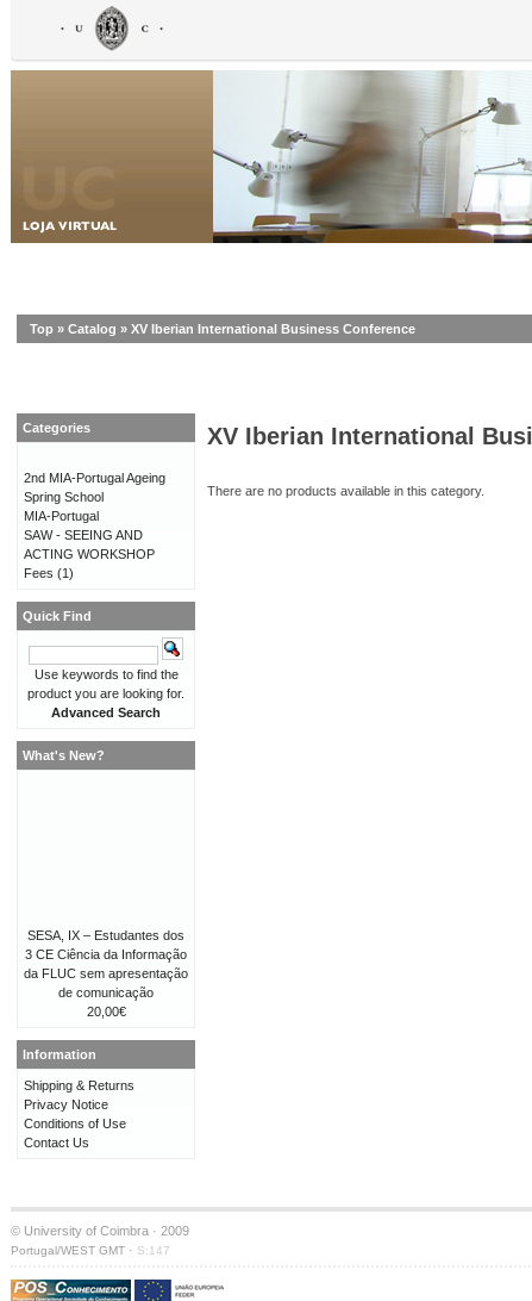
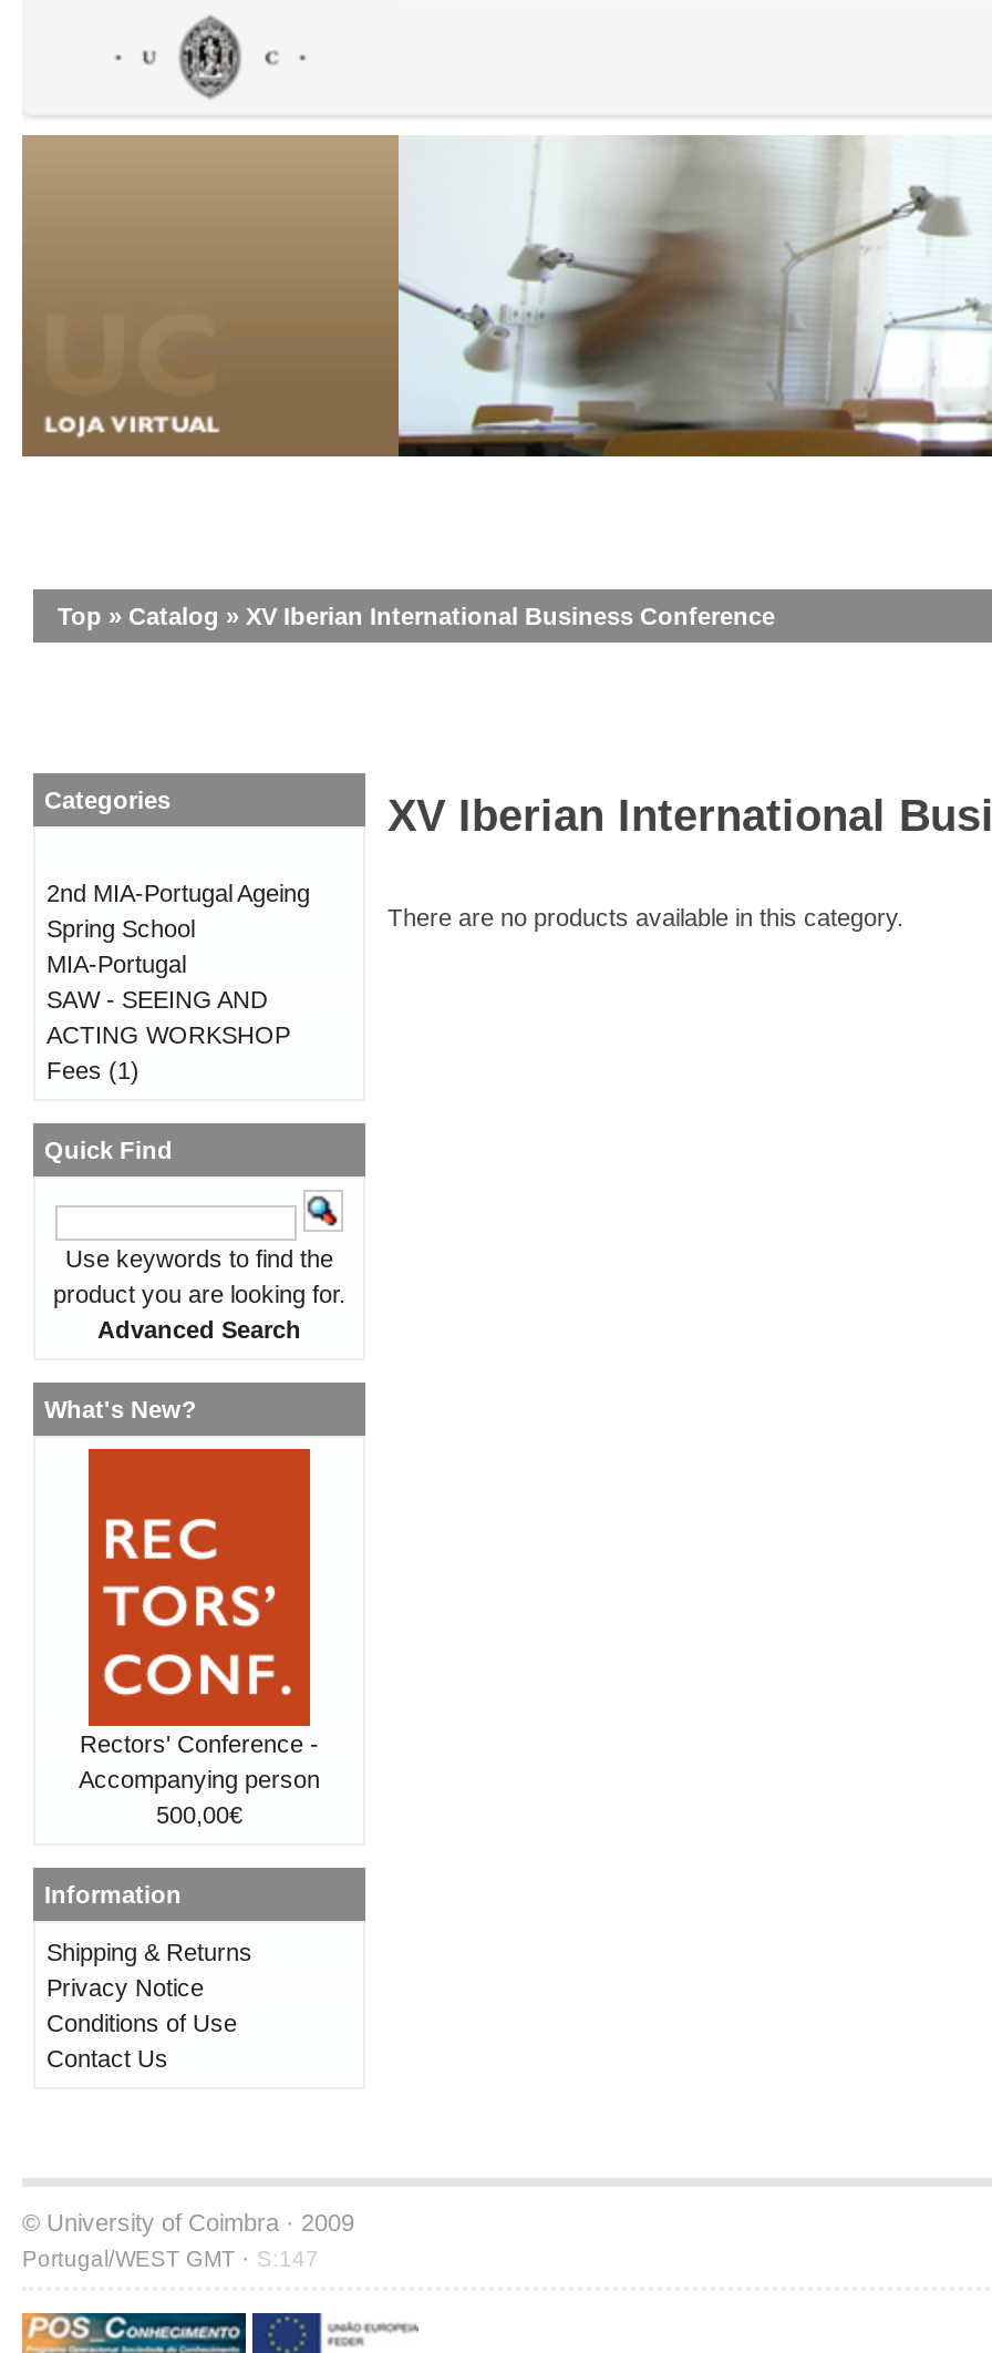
+ [image]

- SESA, IX – Estudantes dos
- 3 CE Ciência da Informação
- da FLUC sem apresentação
- de comunicação
- 20,00€
+ Rectors' Conference -
+ Accompanying person
+ 500,00€
